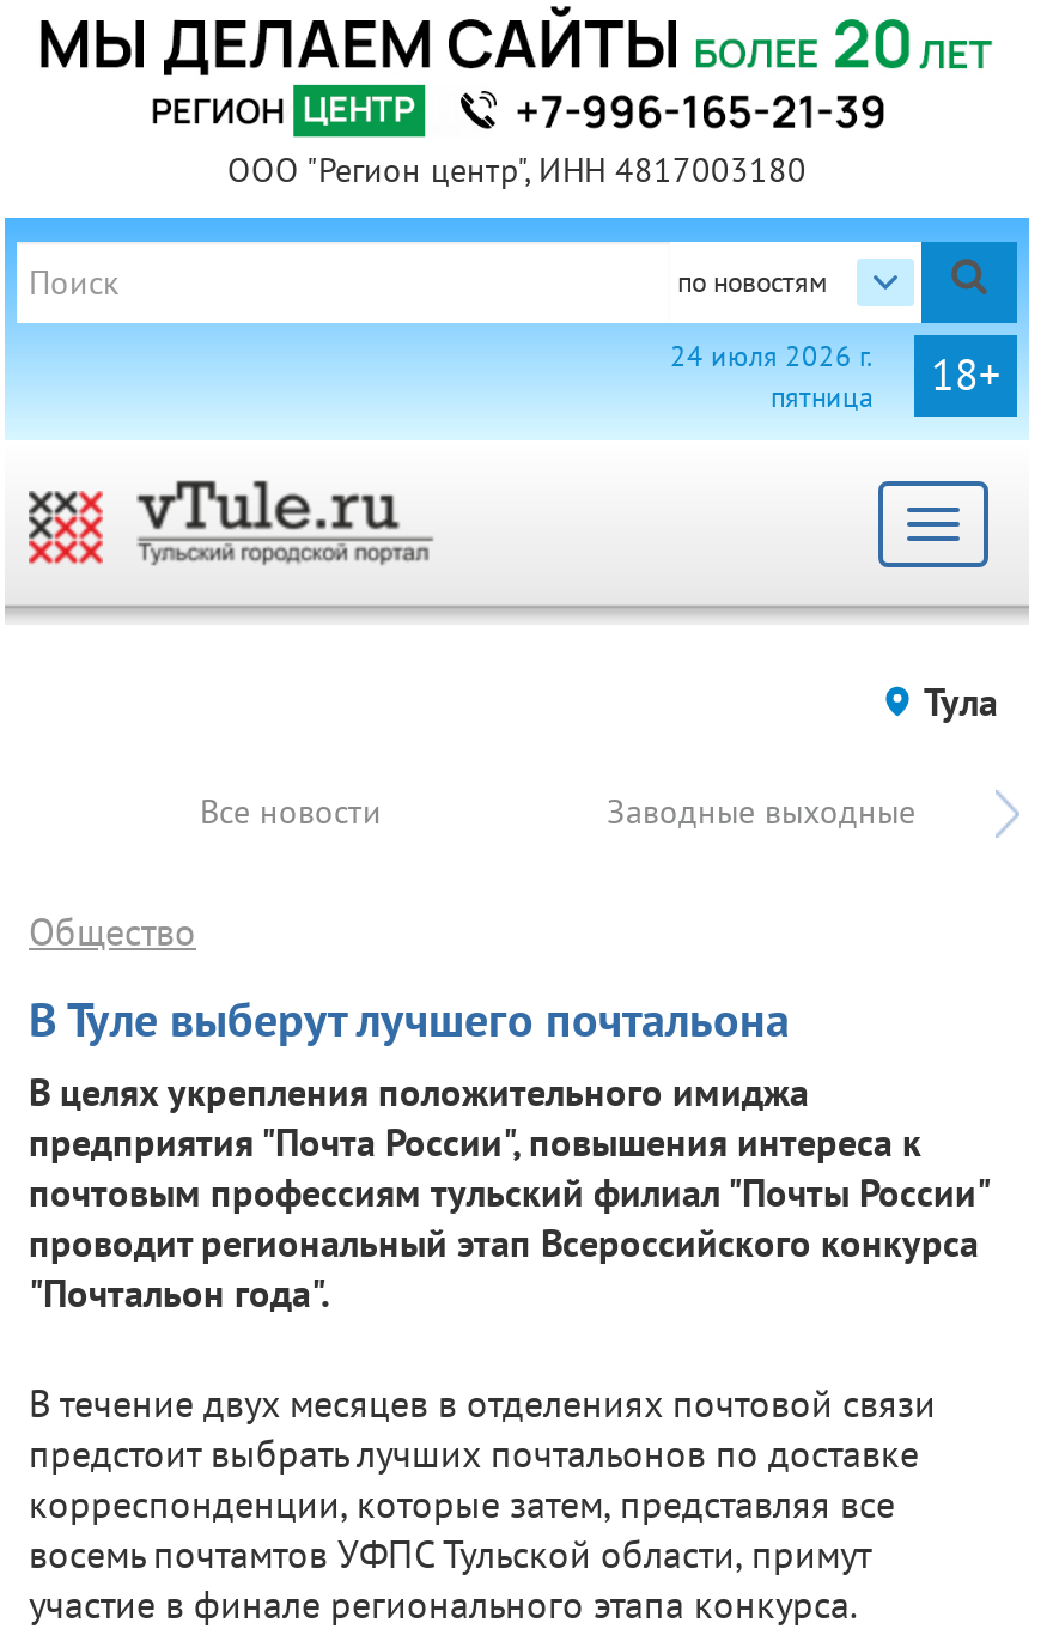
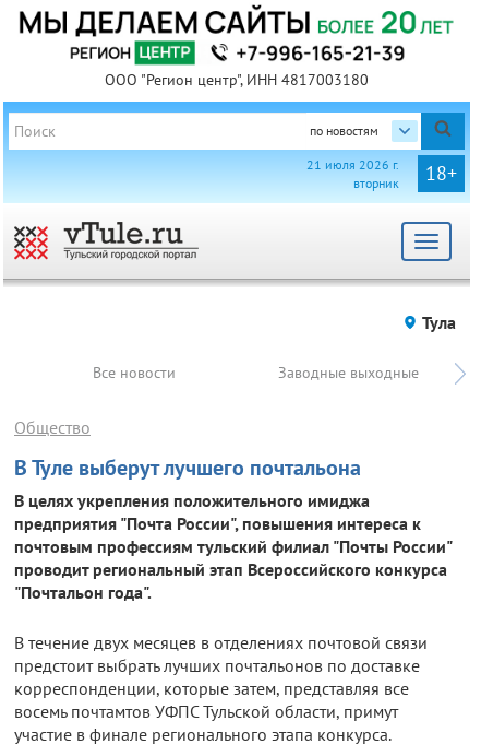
- 24 июля 2026 г.
- пятница
+ 21 июля 2026 г.
+ вторник
